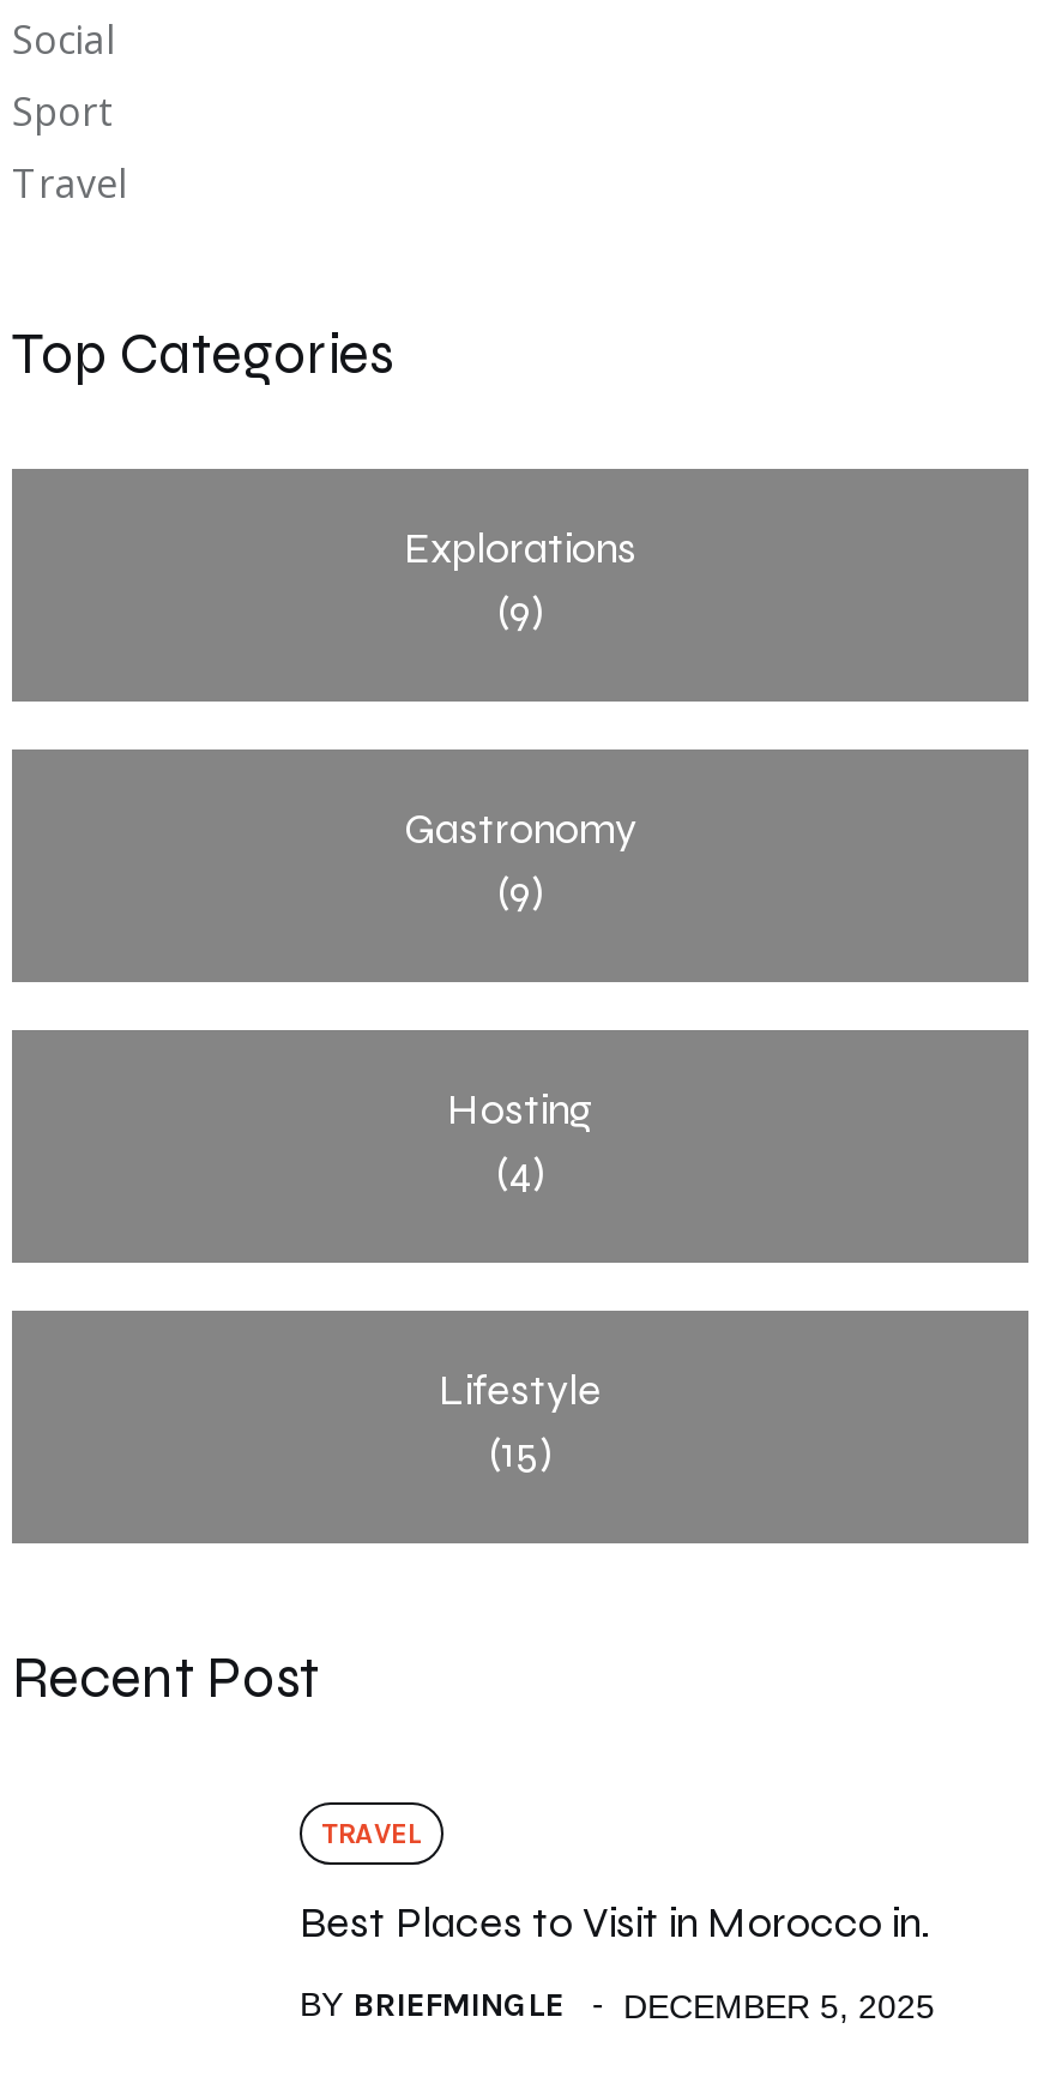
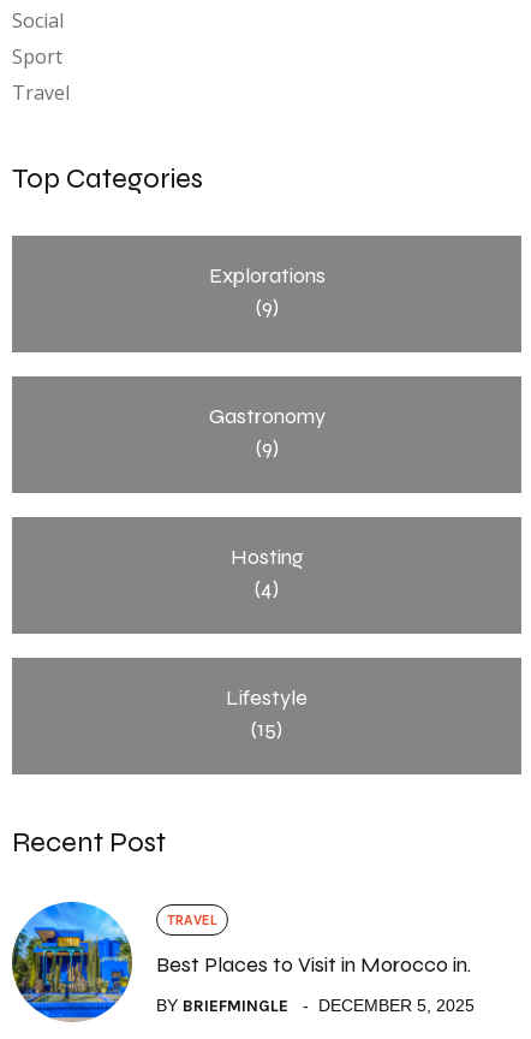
+ [image]
